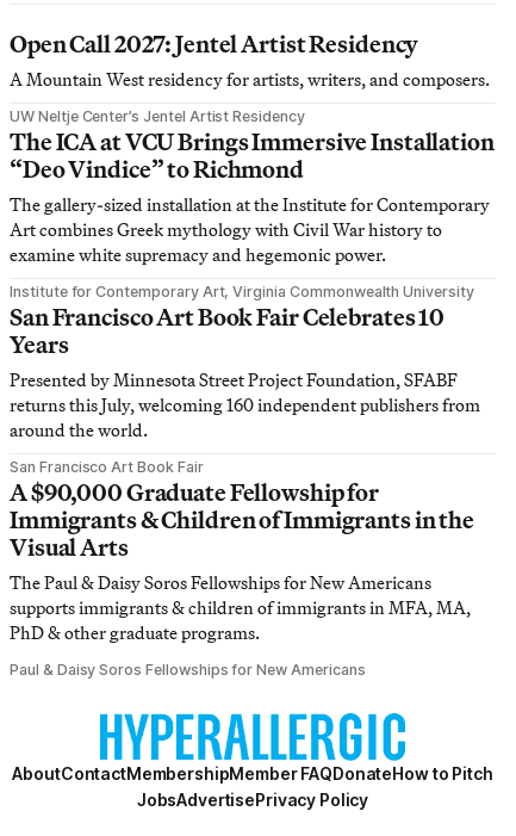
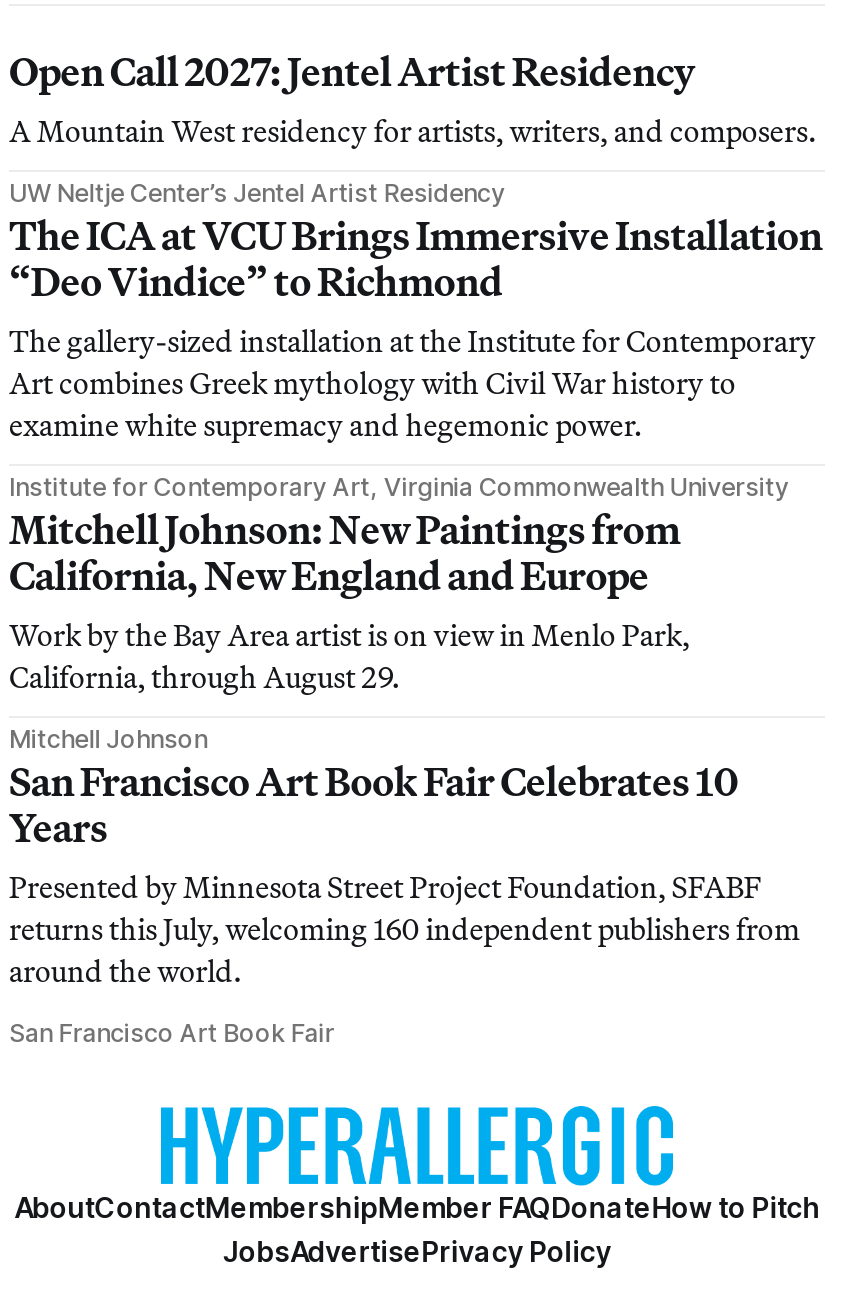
+ Mitchell Johnson: New Paintings from
+ California, New England and Europe
+ Work by the Bay Area artist is on view in Menlo Park,
+ California, through August 29.
+ Mitchell Johnson

moved down: San Francisco Art Book Fair Celebrates 10 | Years | Presented by Minnesota Street Project Foundation, SFABF | returns this July, welcoming 160 independent publishers from | around the world. | San Francisco Art Book Fair

- A $90,000 Graduate Fellowship for
- Immigrants & Children of Immigrants in the
- Visual Arts
- The Paul & Daisy Soros Fellowships for New Americans
- supports immigrants & children of immigrants in MFA, MA,
- PhD & other graduate programs.
- Paul & Daisy Soros Fellowships for New Americans
